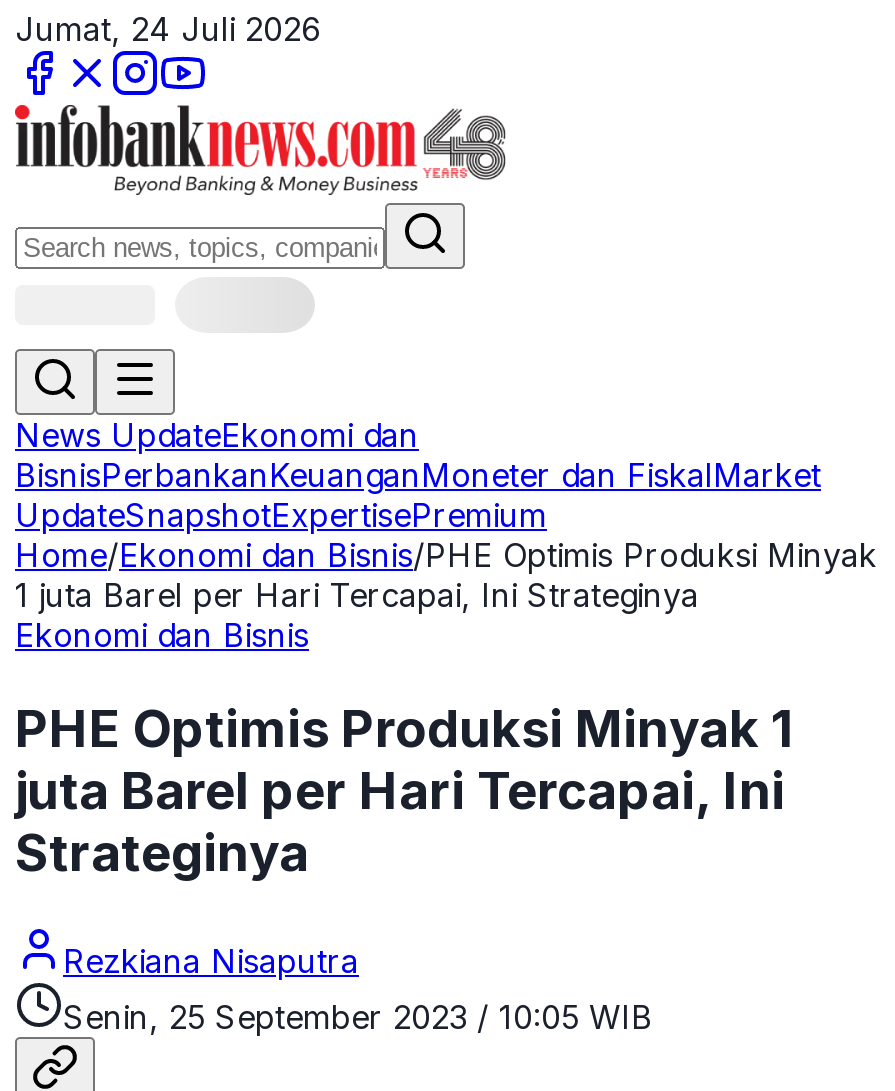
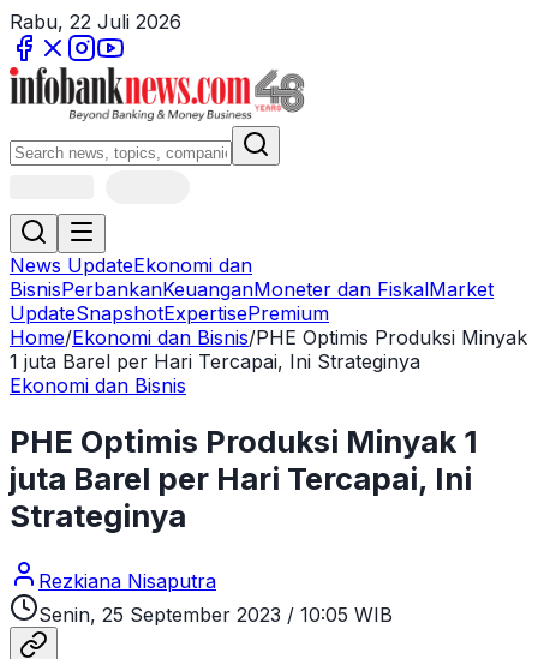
- Jumat, 24 Juli 2026
+ Rabu, 22 Juli 2026
